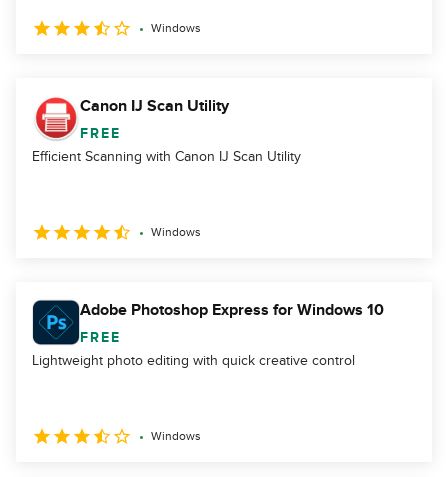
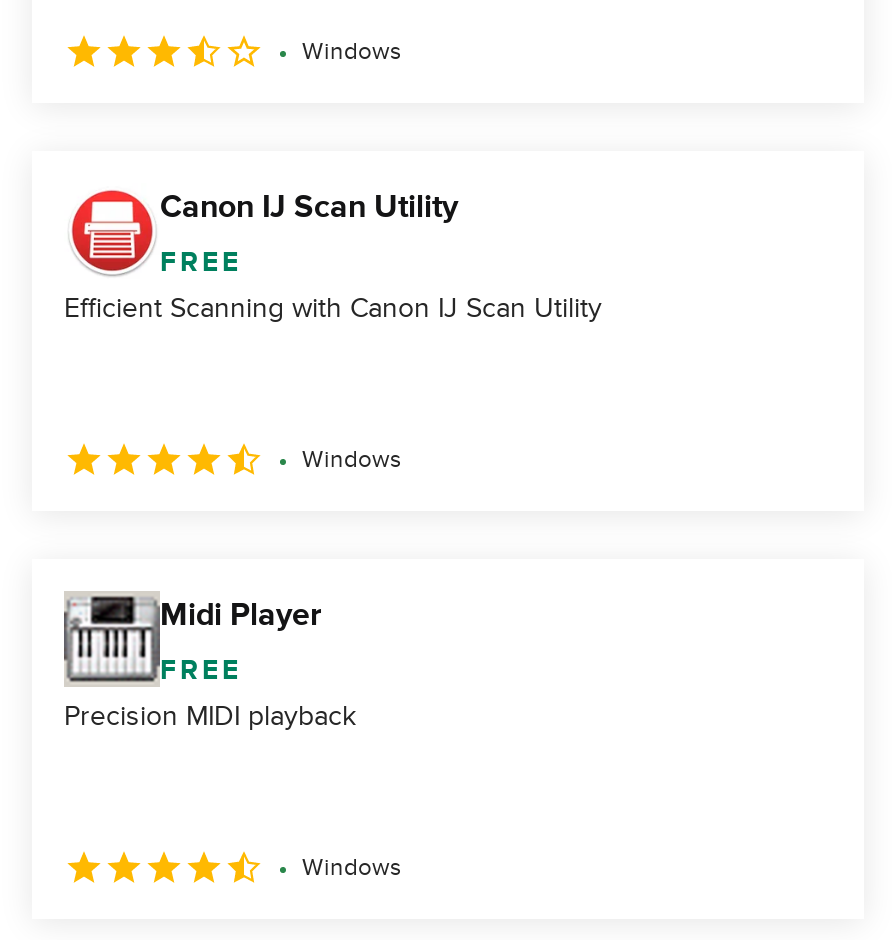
- [image]
- Adobe Photoshop Express for Windows 10
+ [image]
+ Midi Player

- Lightweight photo editing with quick creative control
+ Precision MIDI playback
